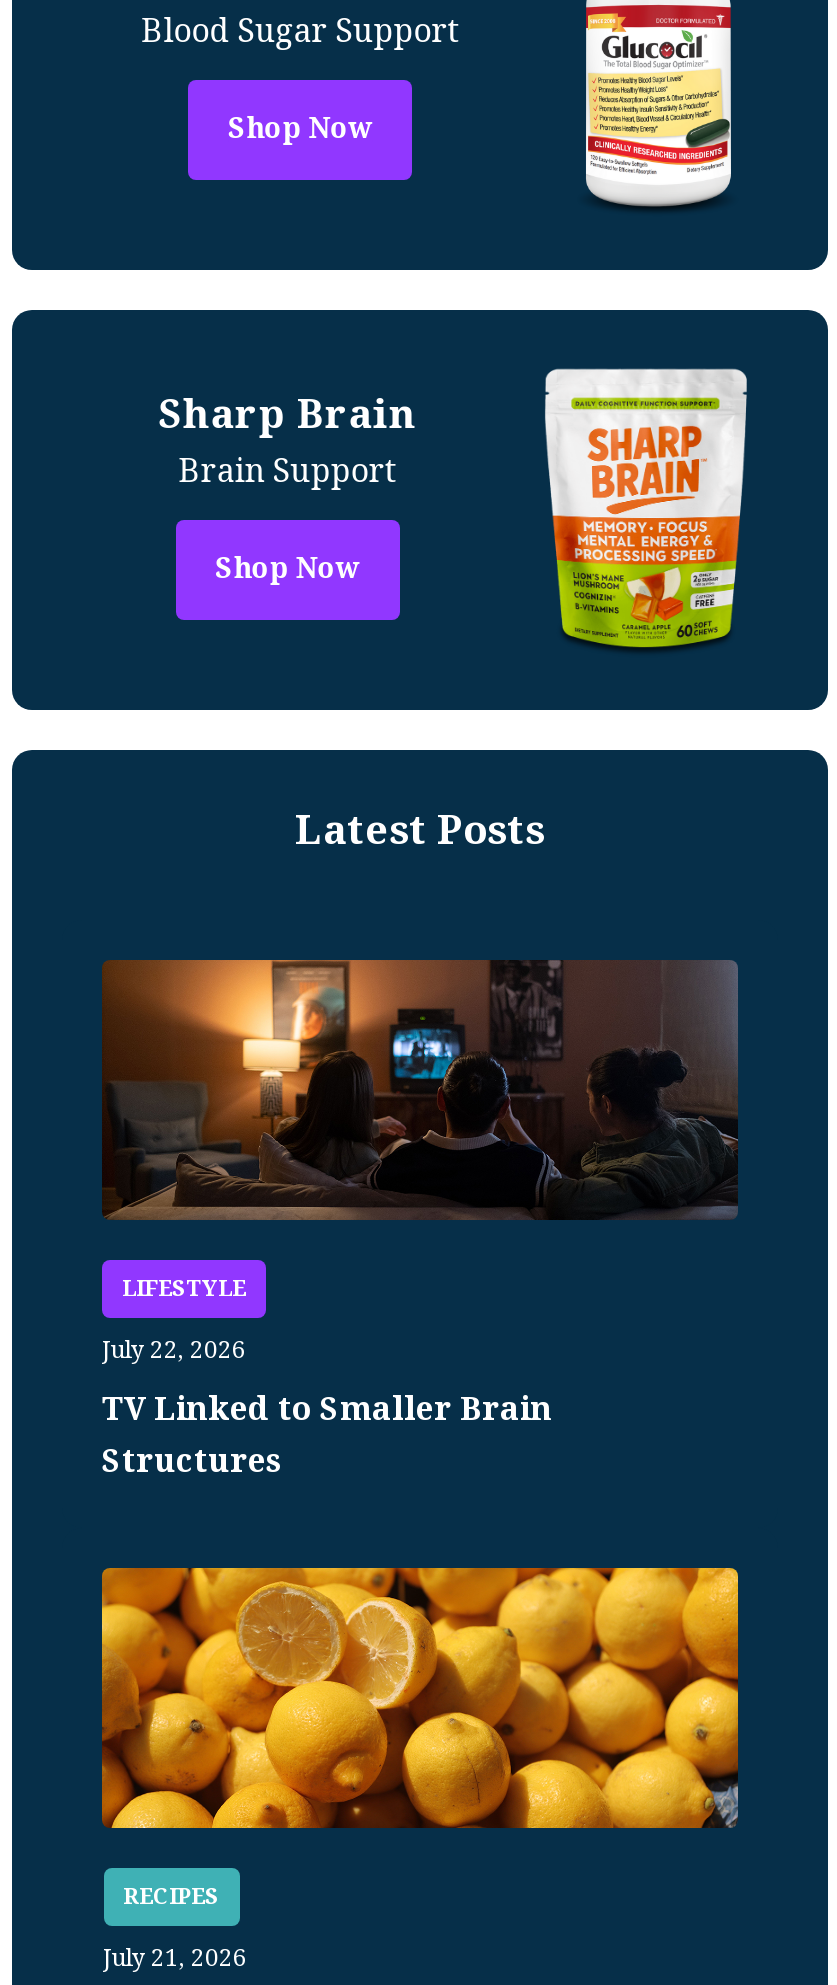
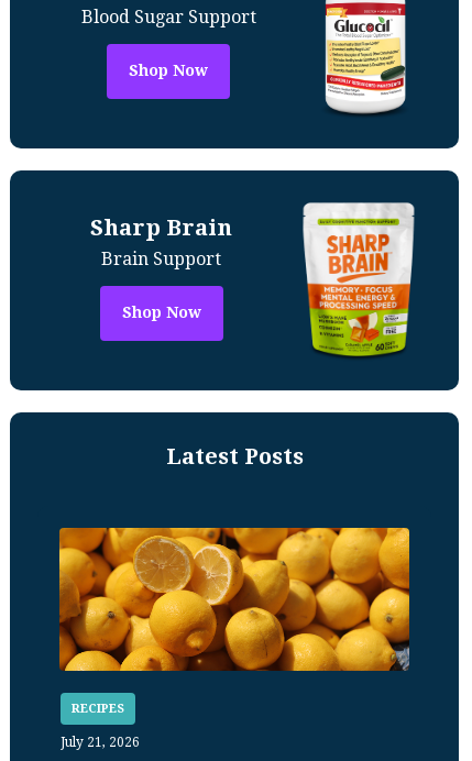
- [image]
- LIFESTYLE
- July 22, 2026
- TV Linked to Smaller Brain
- Structures
